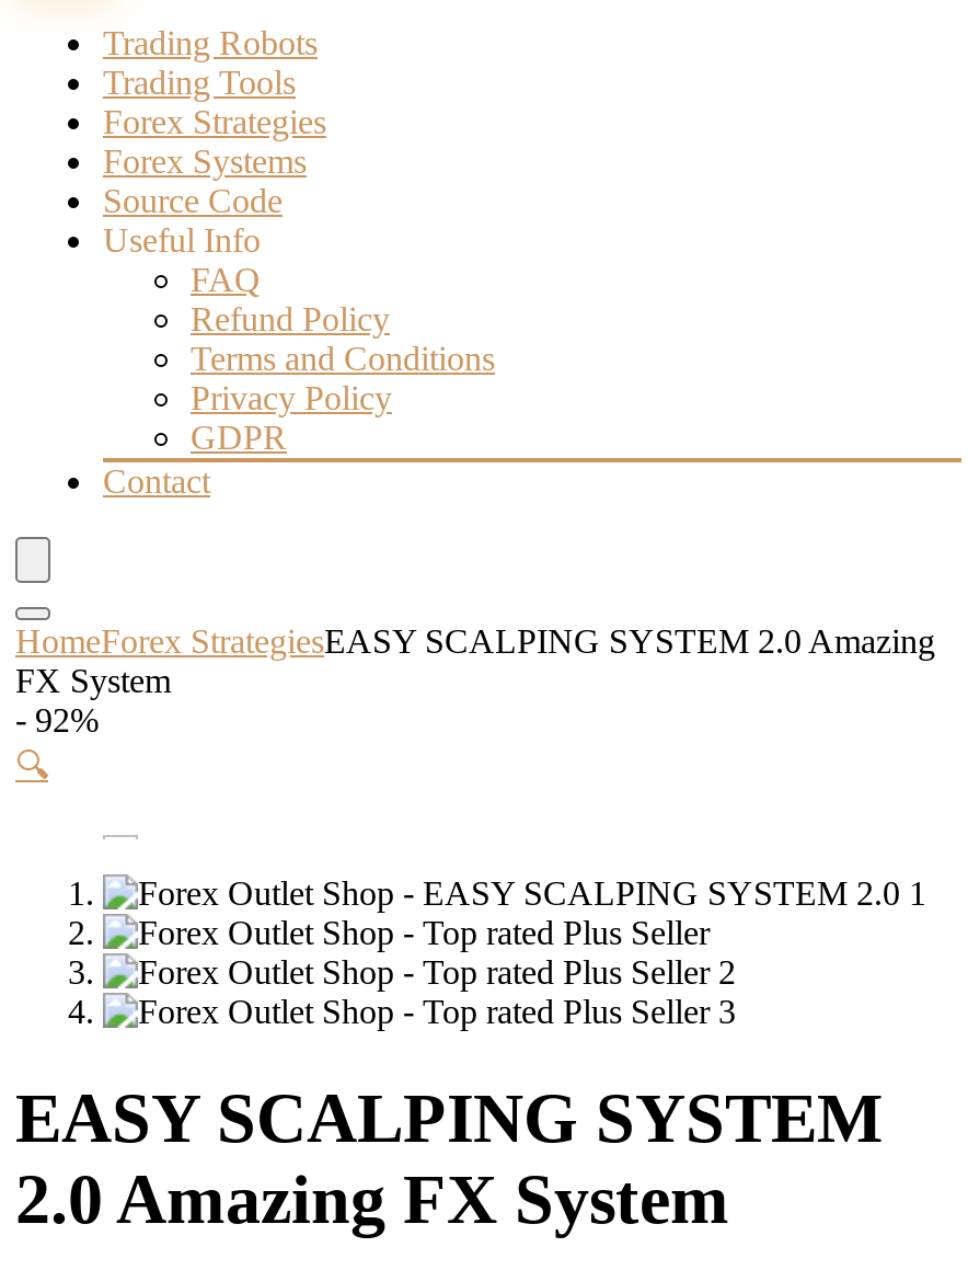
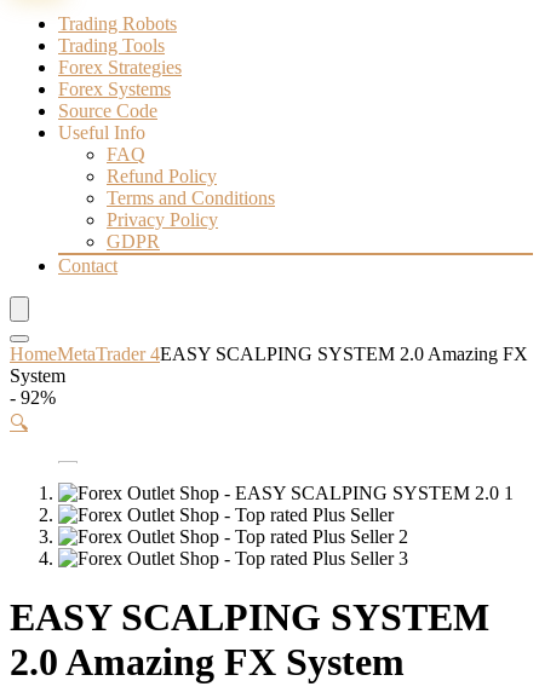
- HomeForex StrategiesEASY SCALPING SYSTEM 2.0 Amazing
- FX System
+ HomeMetaTrader 4EASY SCALPING SYSTEM 2.0 Amazing FX
+ System
